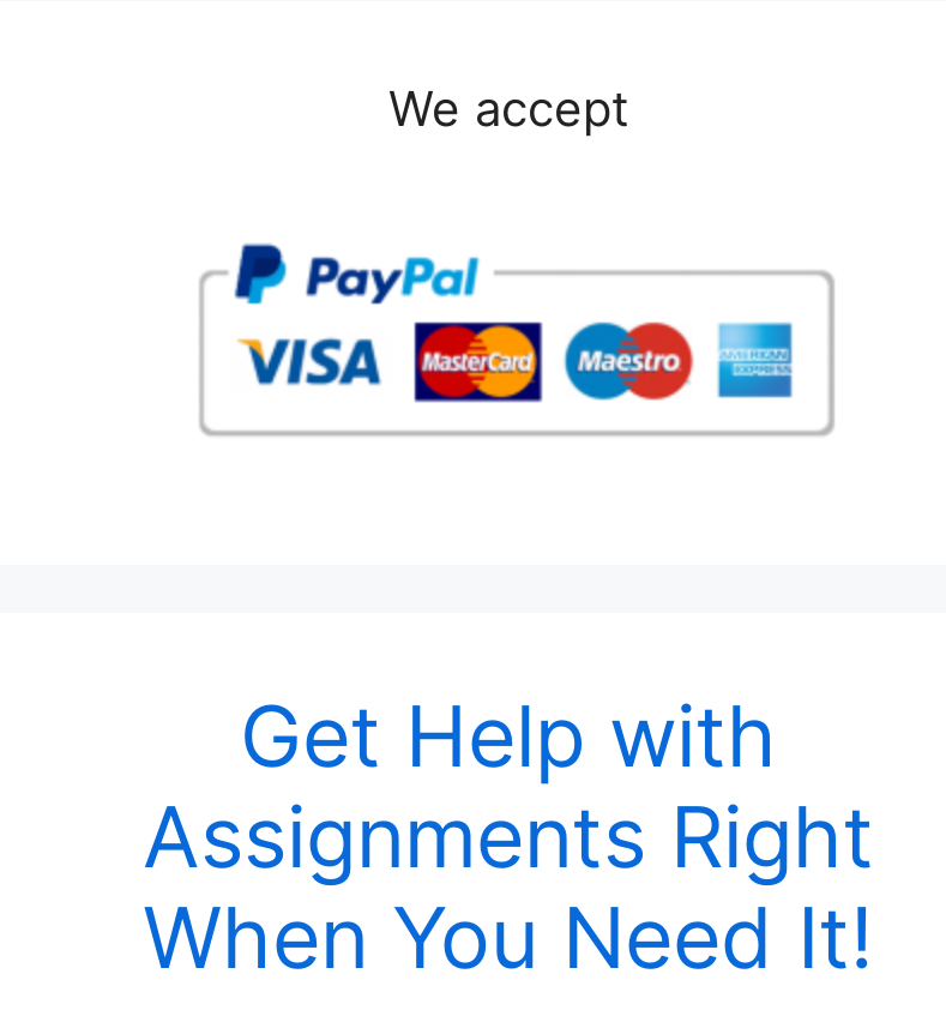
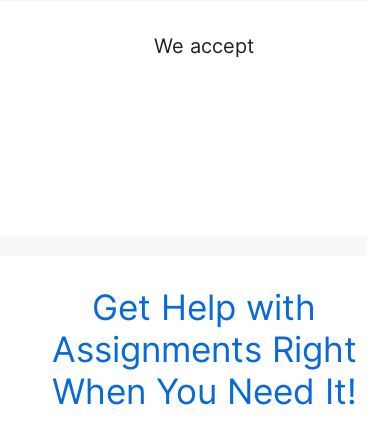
- [image]
